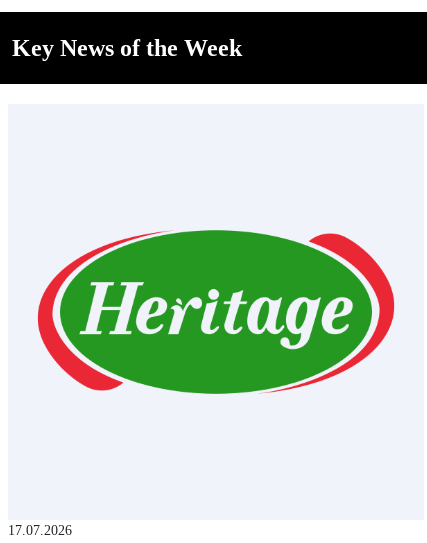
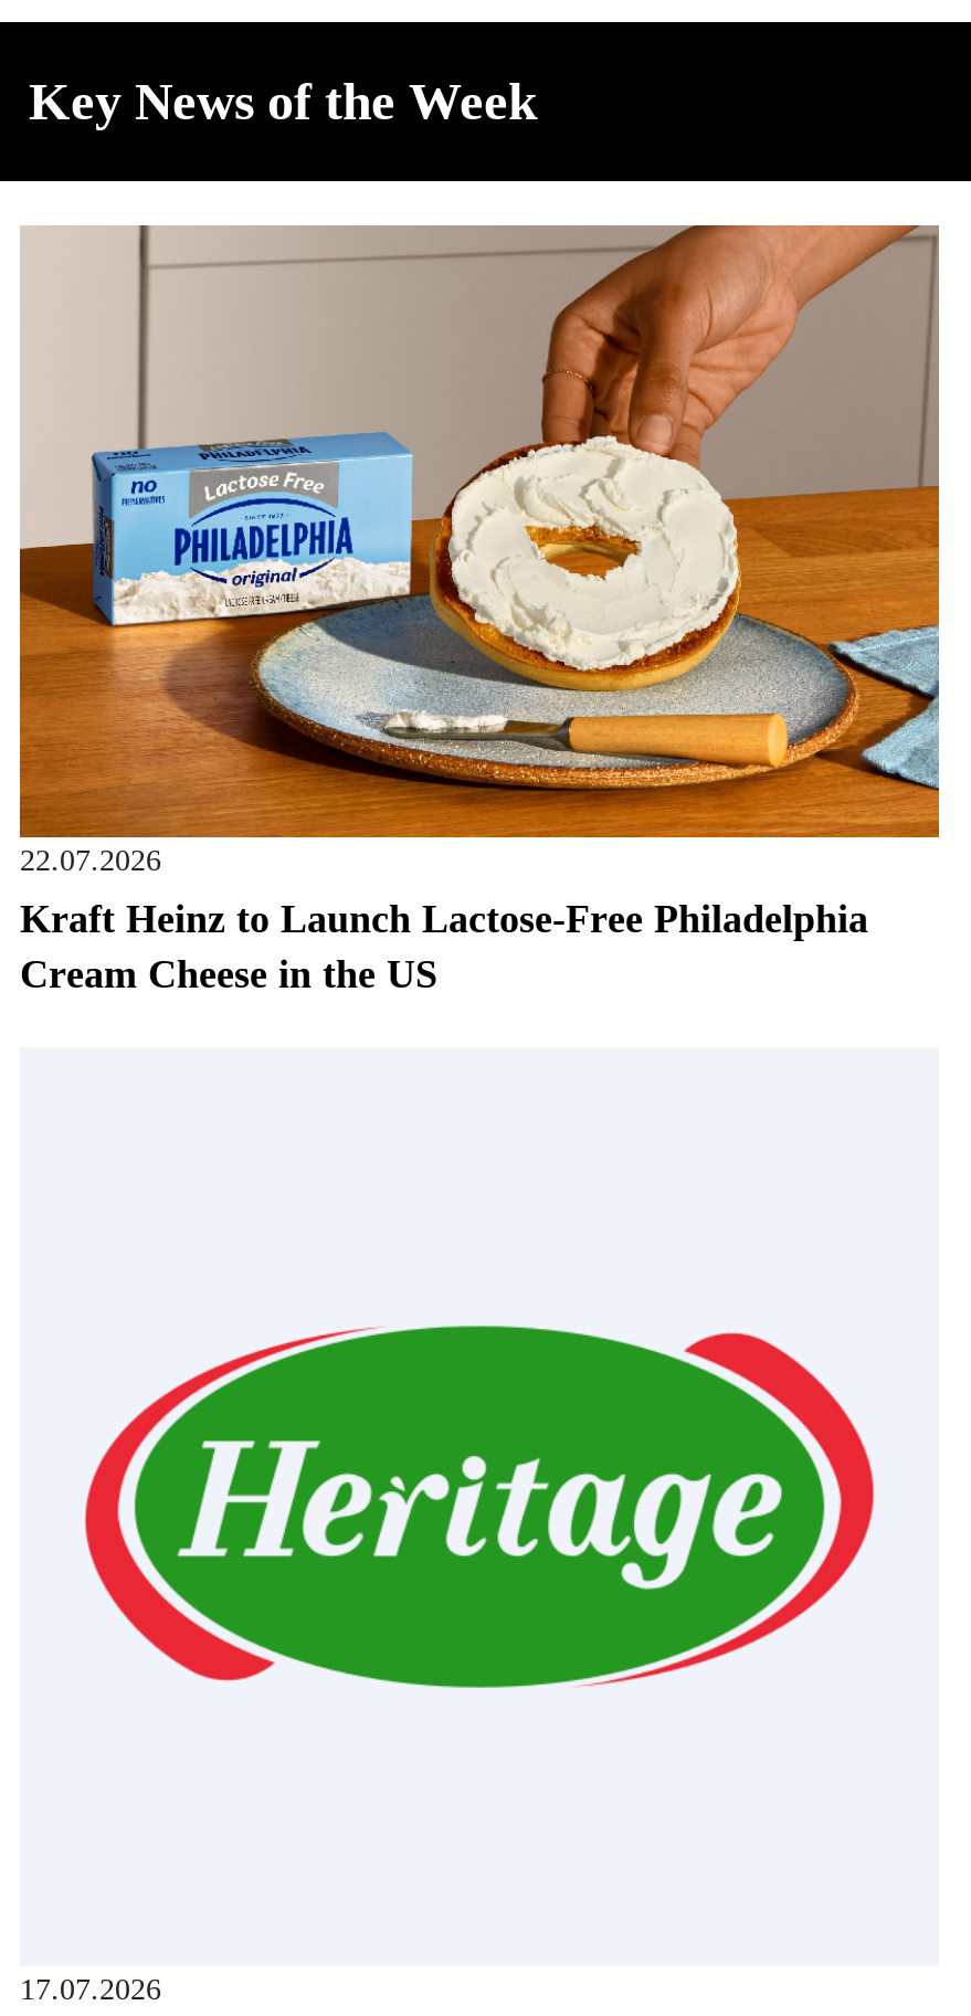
+ [image]
+ 22.07.2026
+ Kraft Heinz to Launch Lactose-Free Philadelphia
+ Cream Cheese in the US
